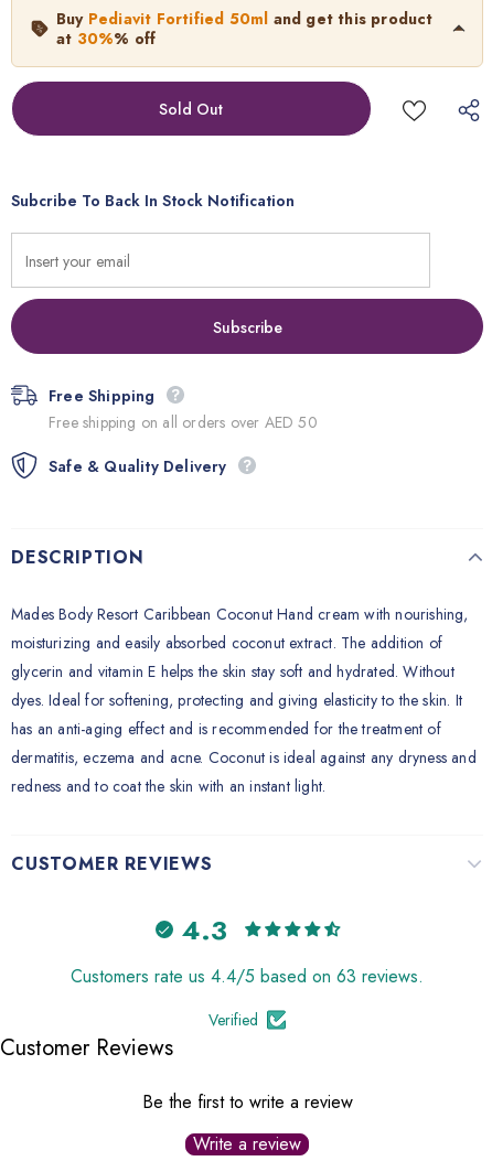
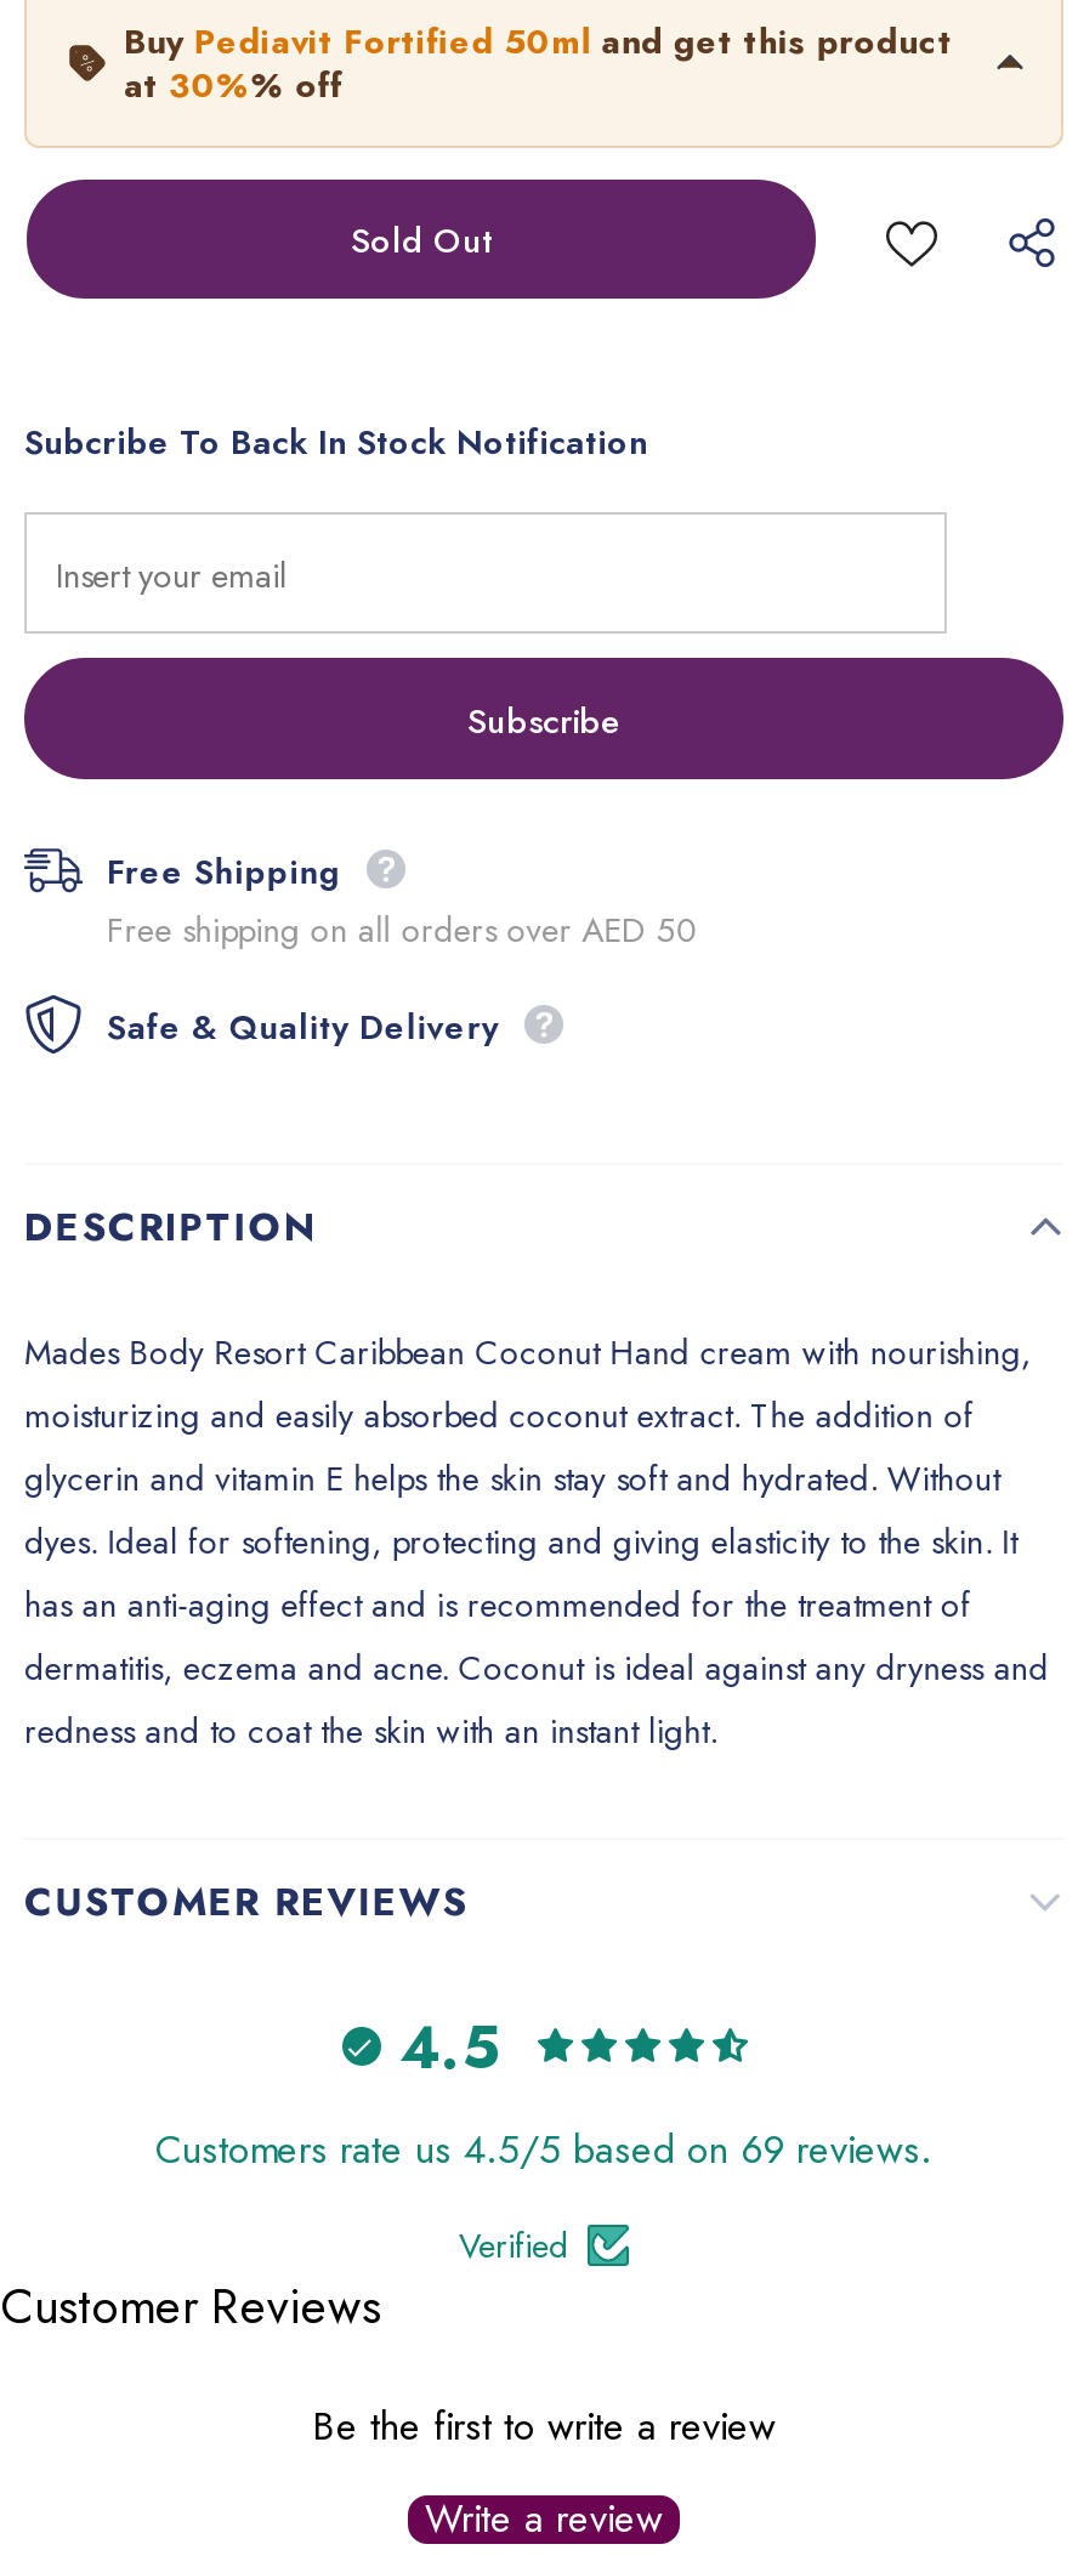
- 4.3
+ 4.5

- Customers rate us 4.4/5 based on 63 reviews.
+ Customers rate us 4.5/5 based on 69 reviews.
